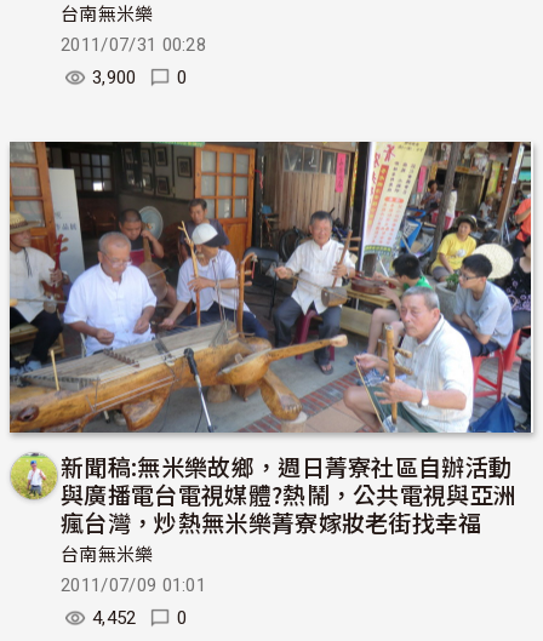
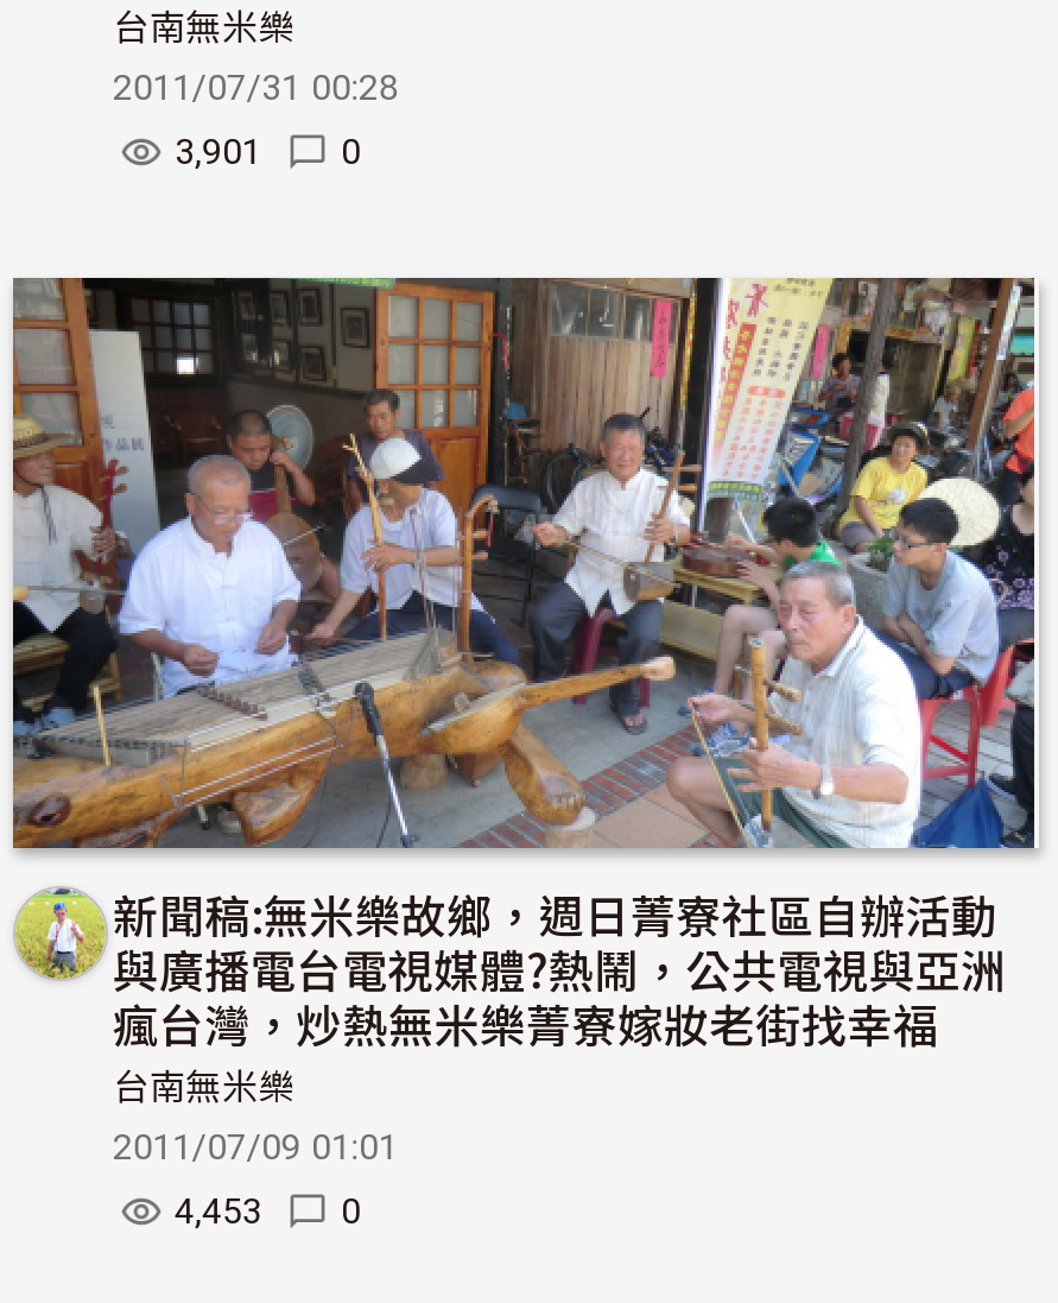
- 3,900 0
+ 3,901 0

- 4,452 0
+ 4,453 0
